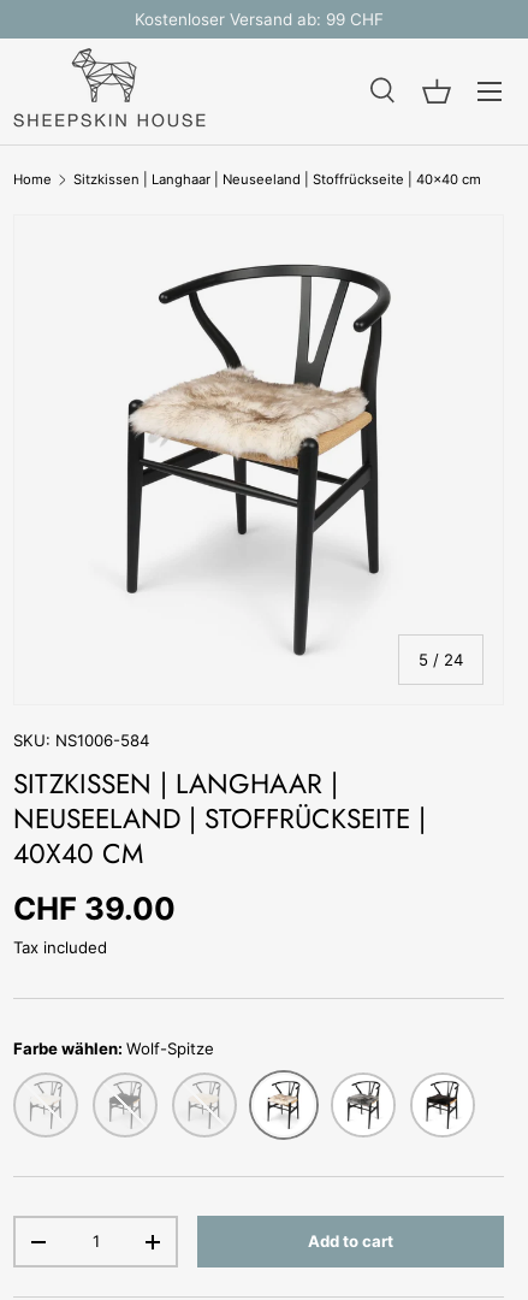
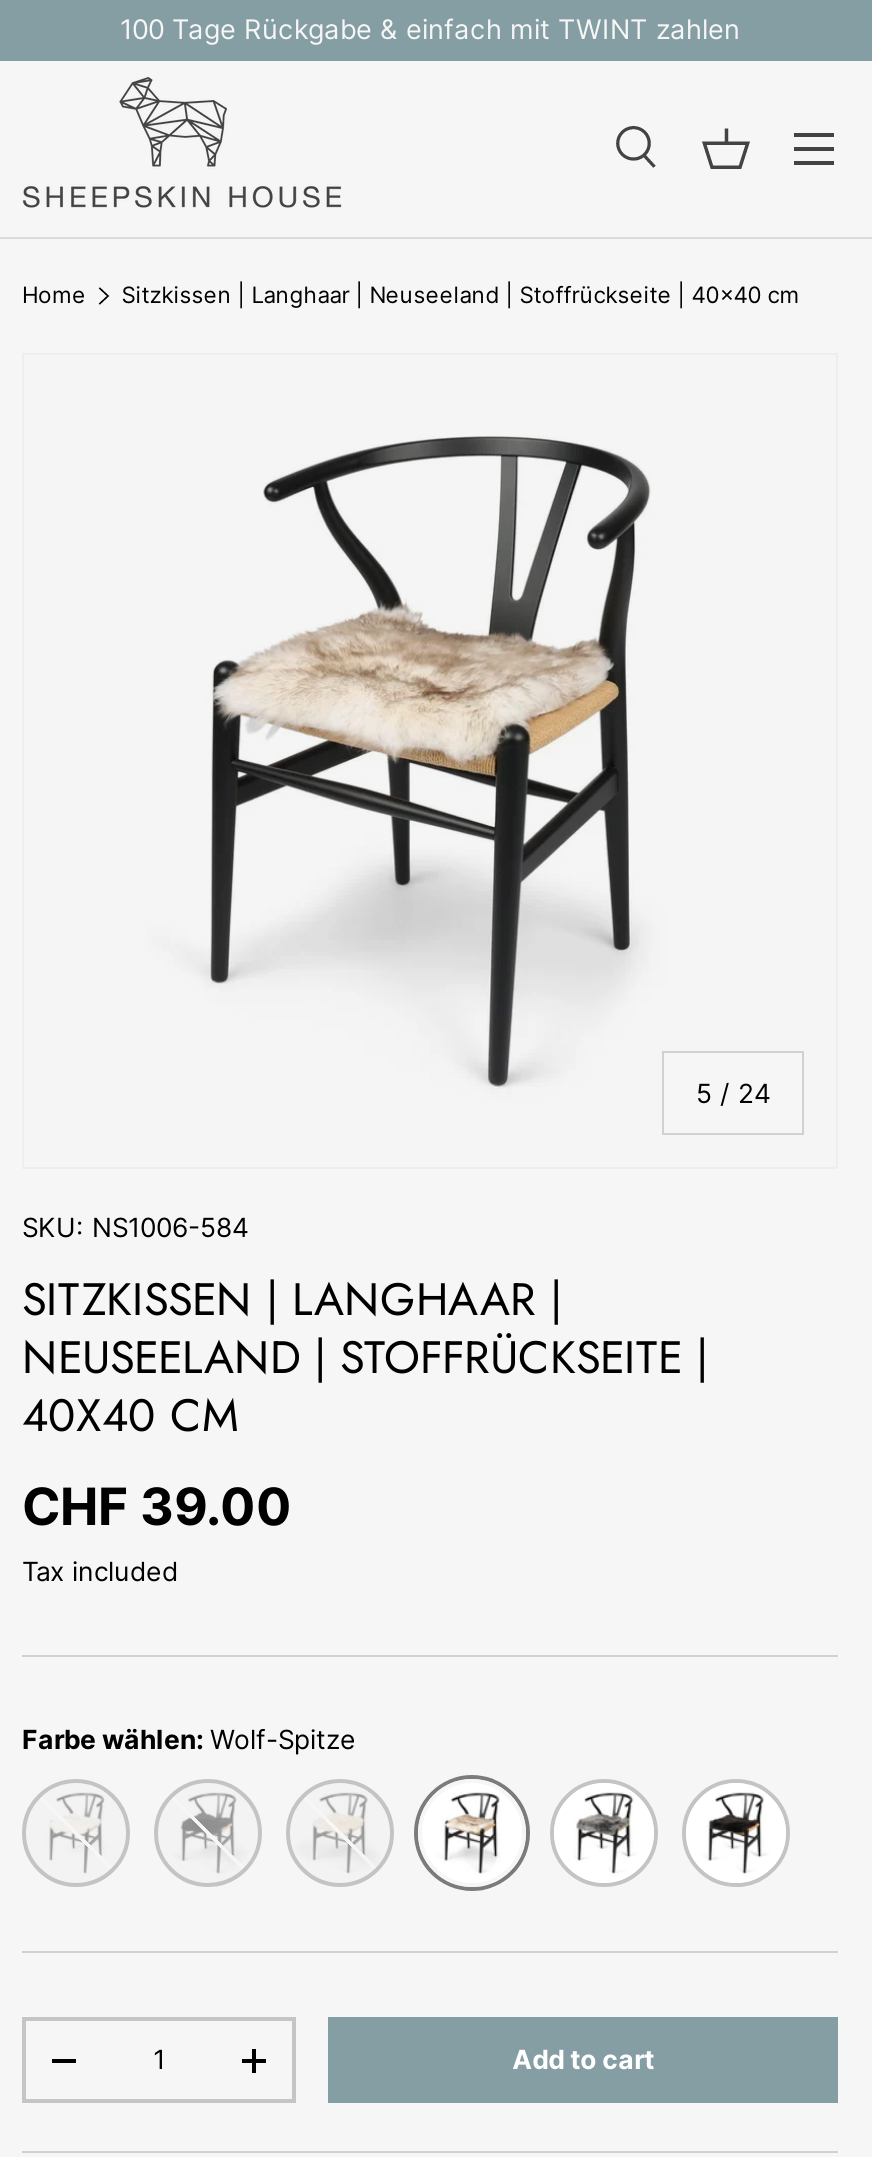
- Kostenloser Versand ab: 99 CHF
+ 100 Tage Rückgabe & einfach mit TWINT zahlen
